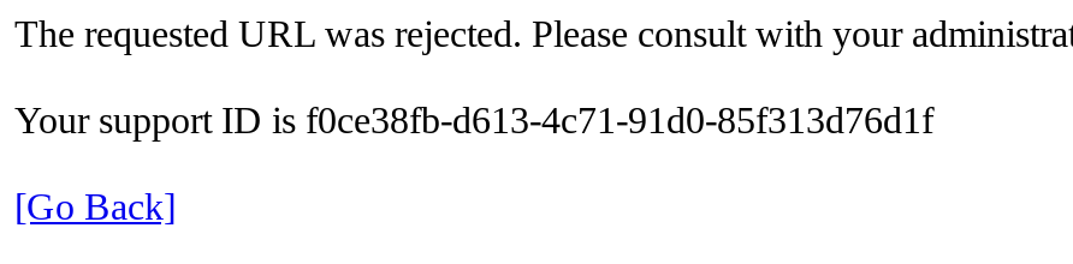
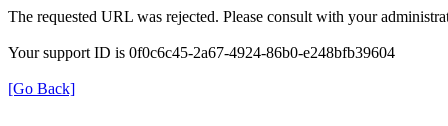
- Your support ID is f0ce38fb-d613-4c71-91d0-85f313d76d1f
+ Your support ID is 0f0c6c45-2a67-4924-86b0-e248bfb39604
